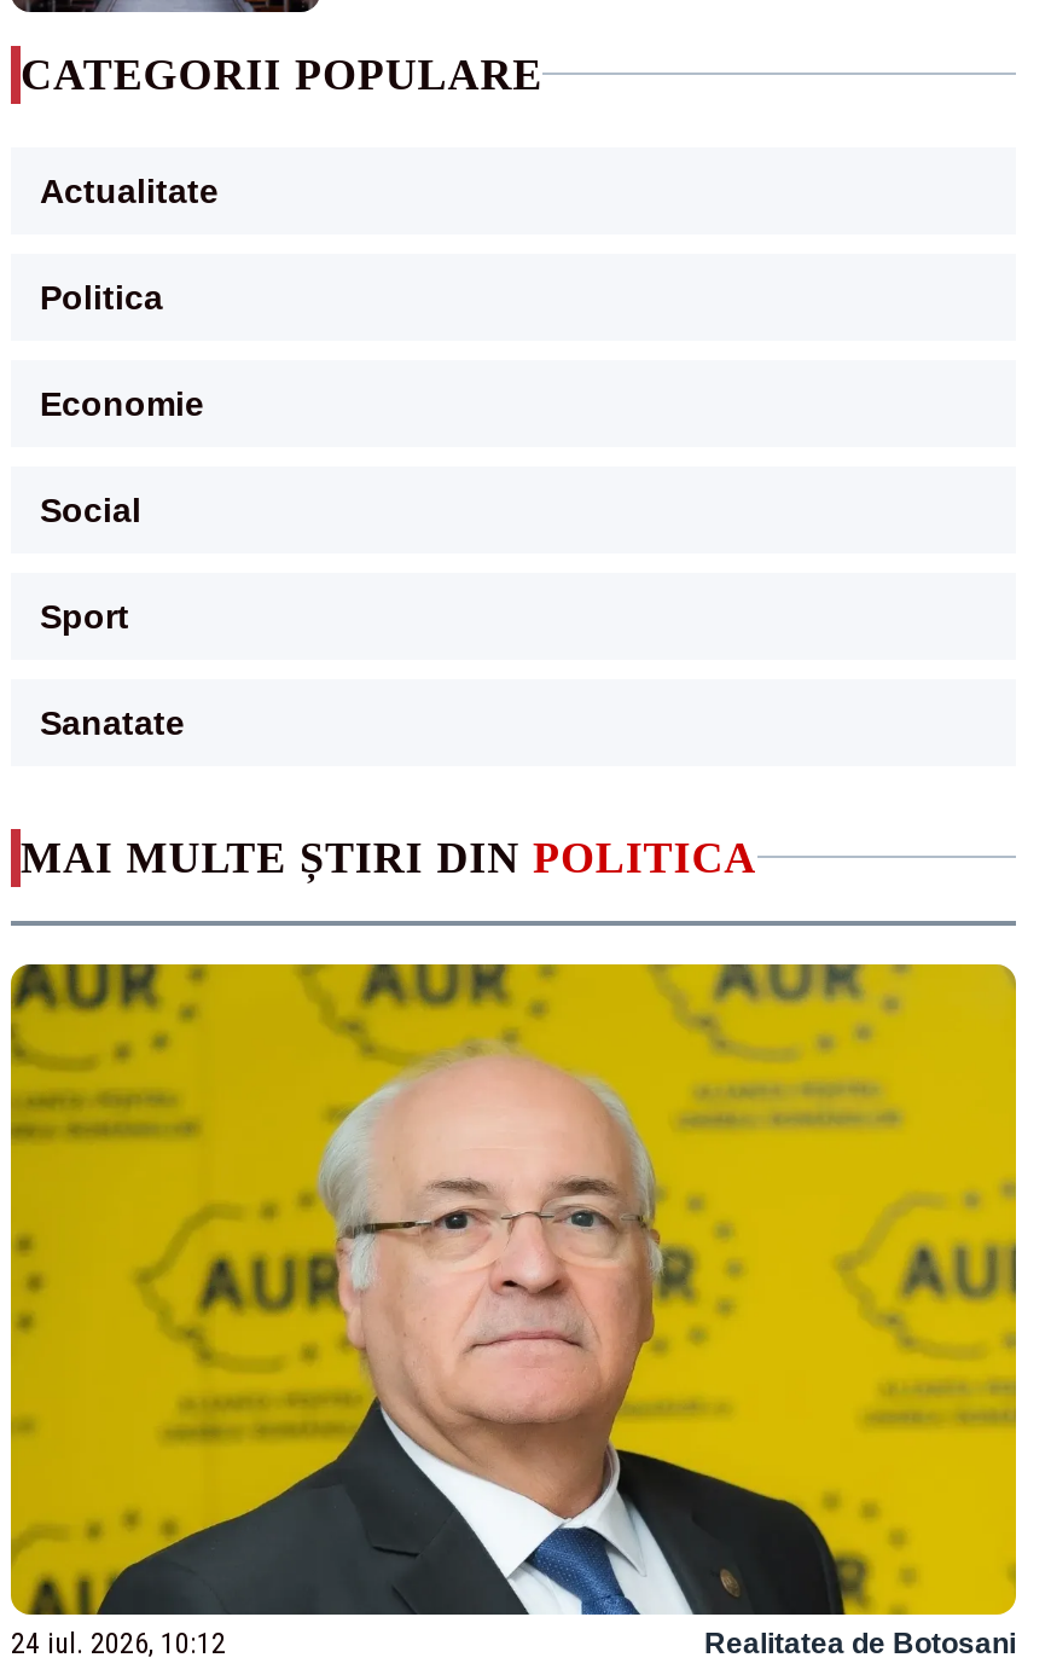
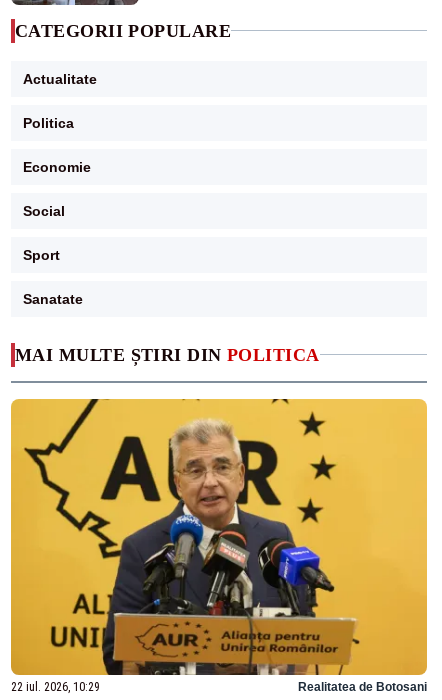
- [image]
- 24 iul. 2026, 10:12
+ [image]
+ 22 iul. 2026, 10:29
